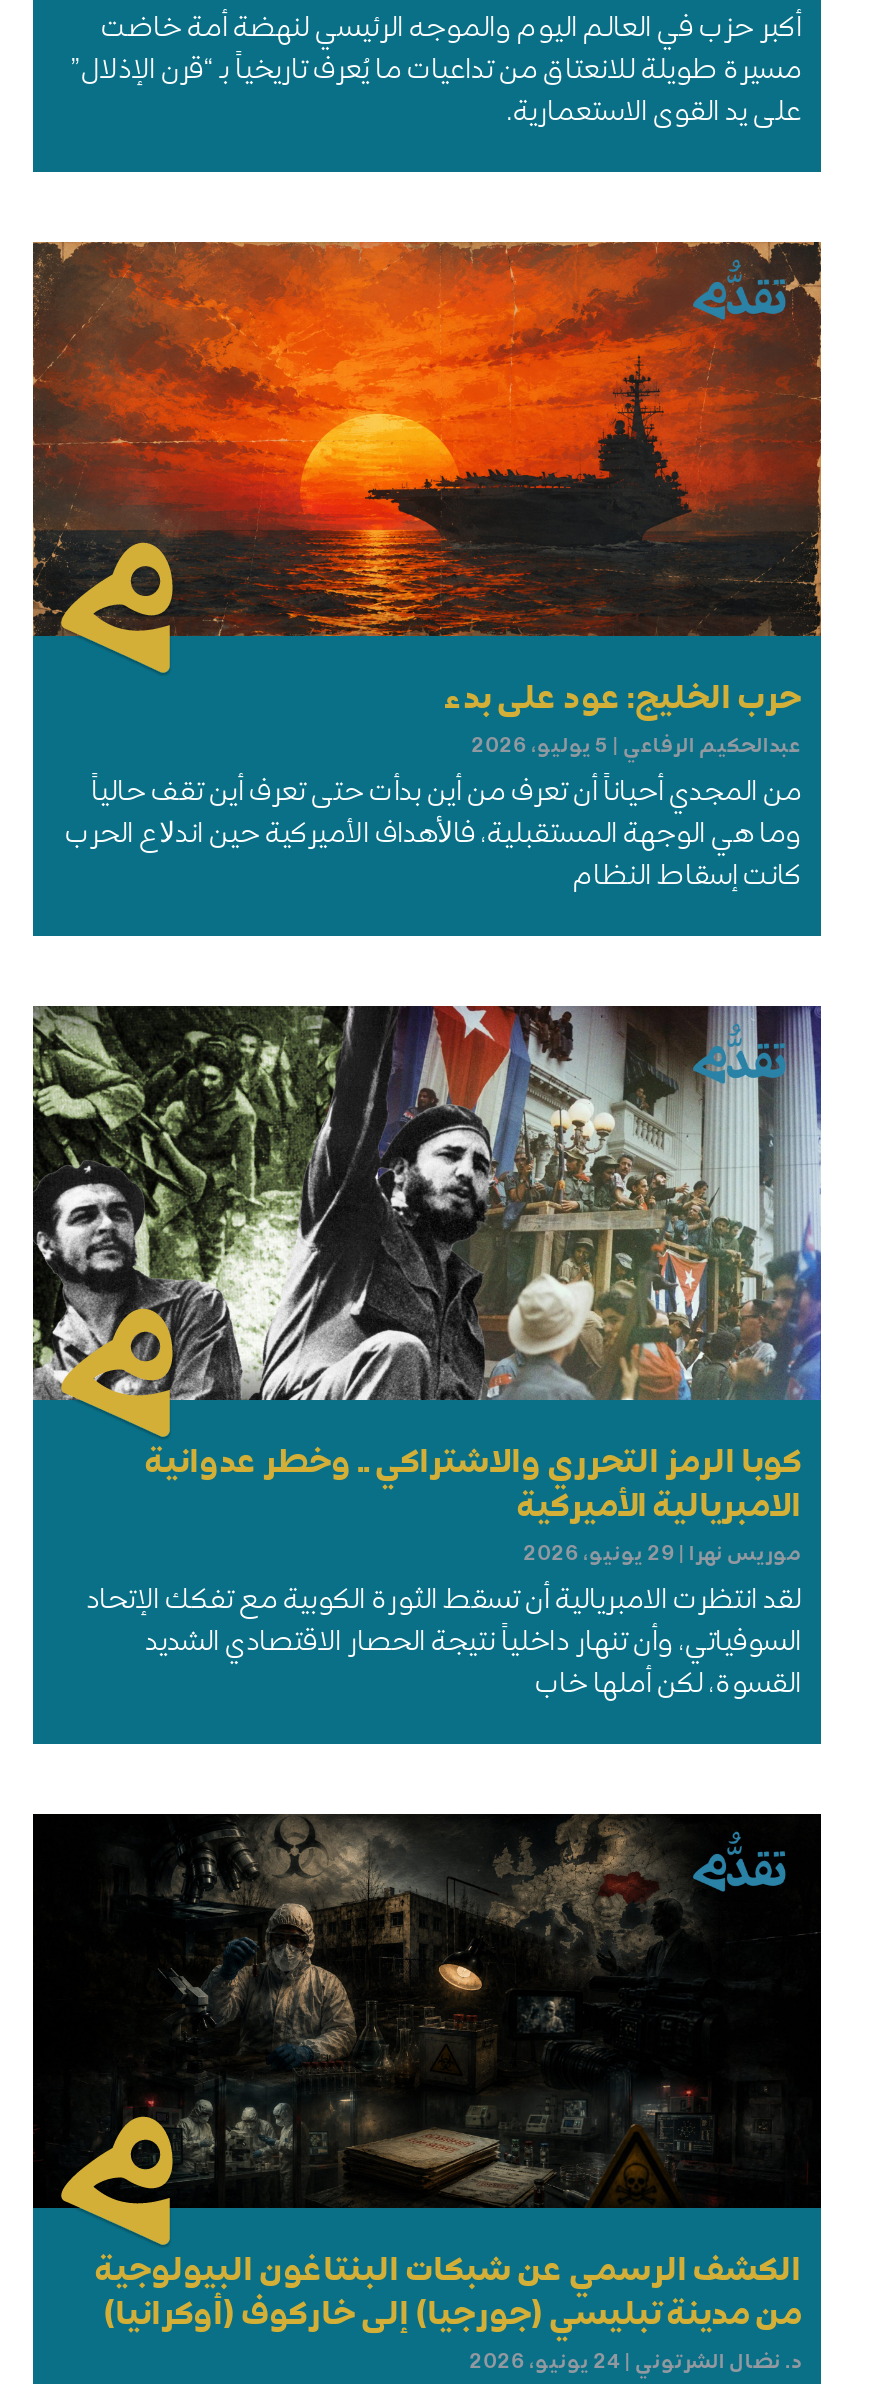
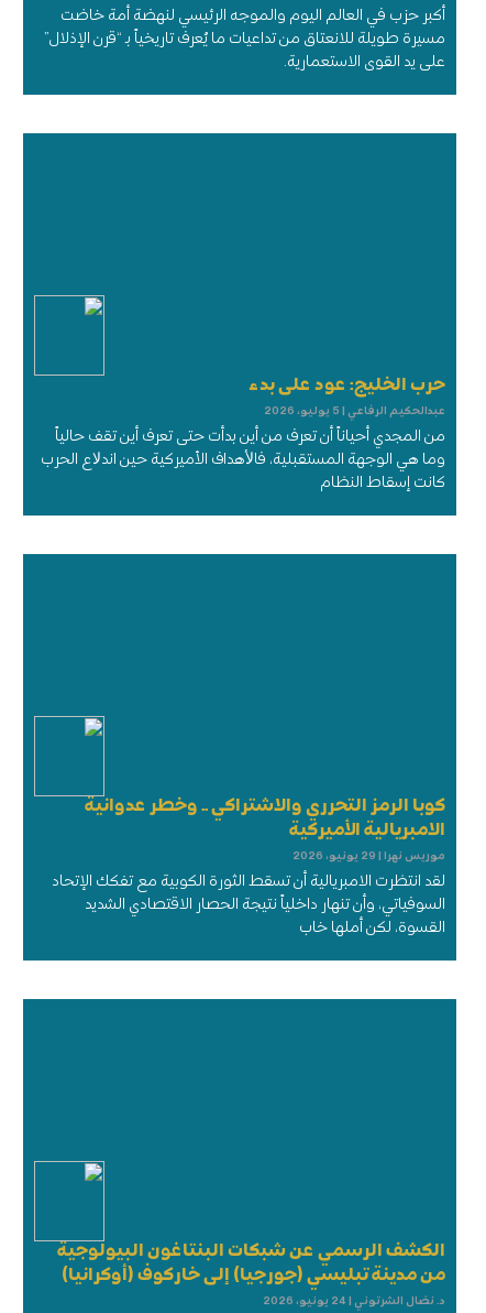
- [image]

- [image]

- [image]
